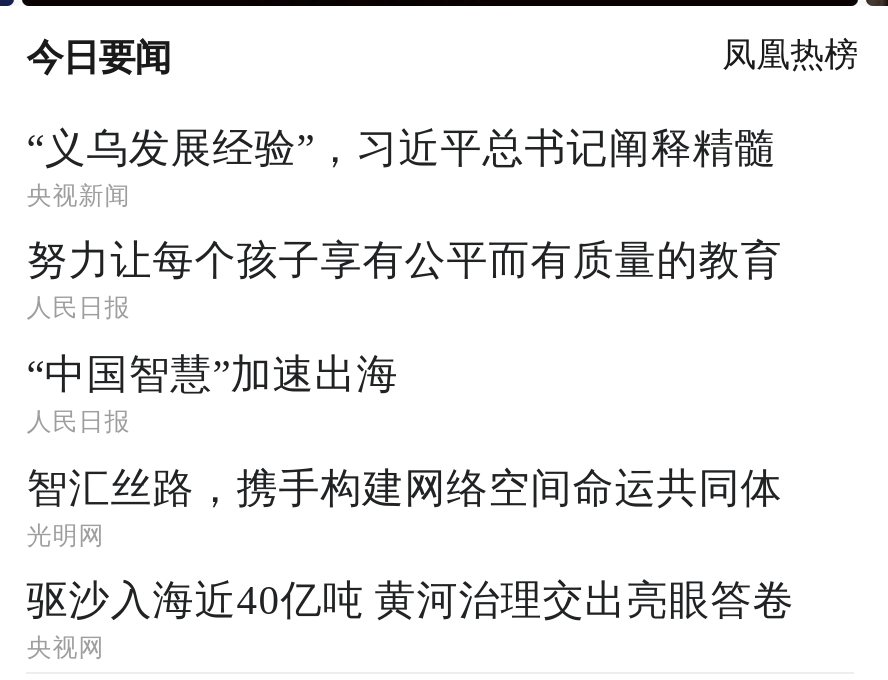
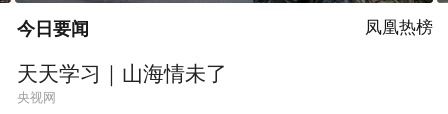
- “义乌发展经验”，习近平总书记阐释精髓
- 央视新闻
- 努力让每个孩子享有公平而有质量的教育
- 人民日报
- “中国智慧”加速出海
- 人民日报
- 智汇丝路，携手构建网络空间命运共同体
- 光明网
- 驱沙入海近40亿吨 黄河治理交出亮眼答卷
+ 天天学习｜山海情未了
